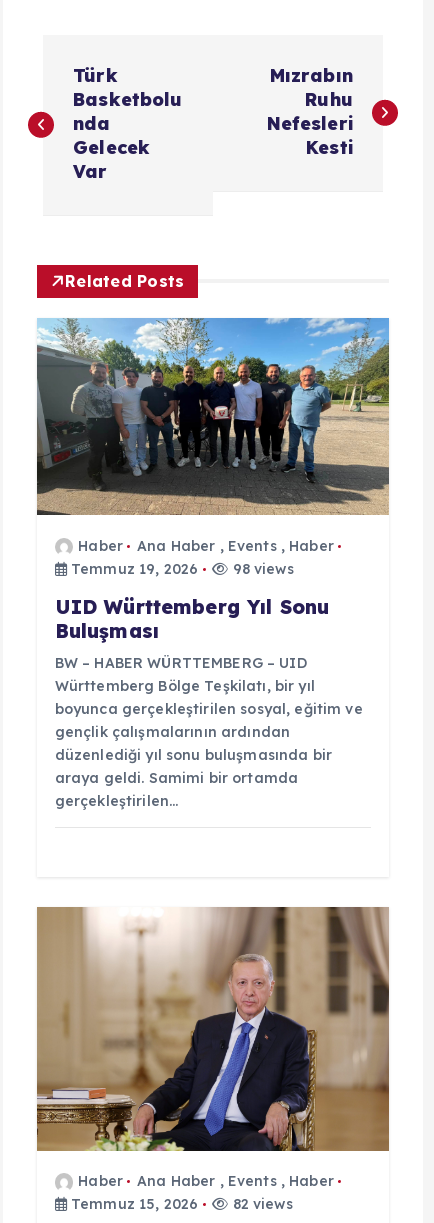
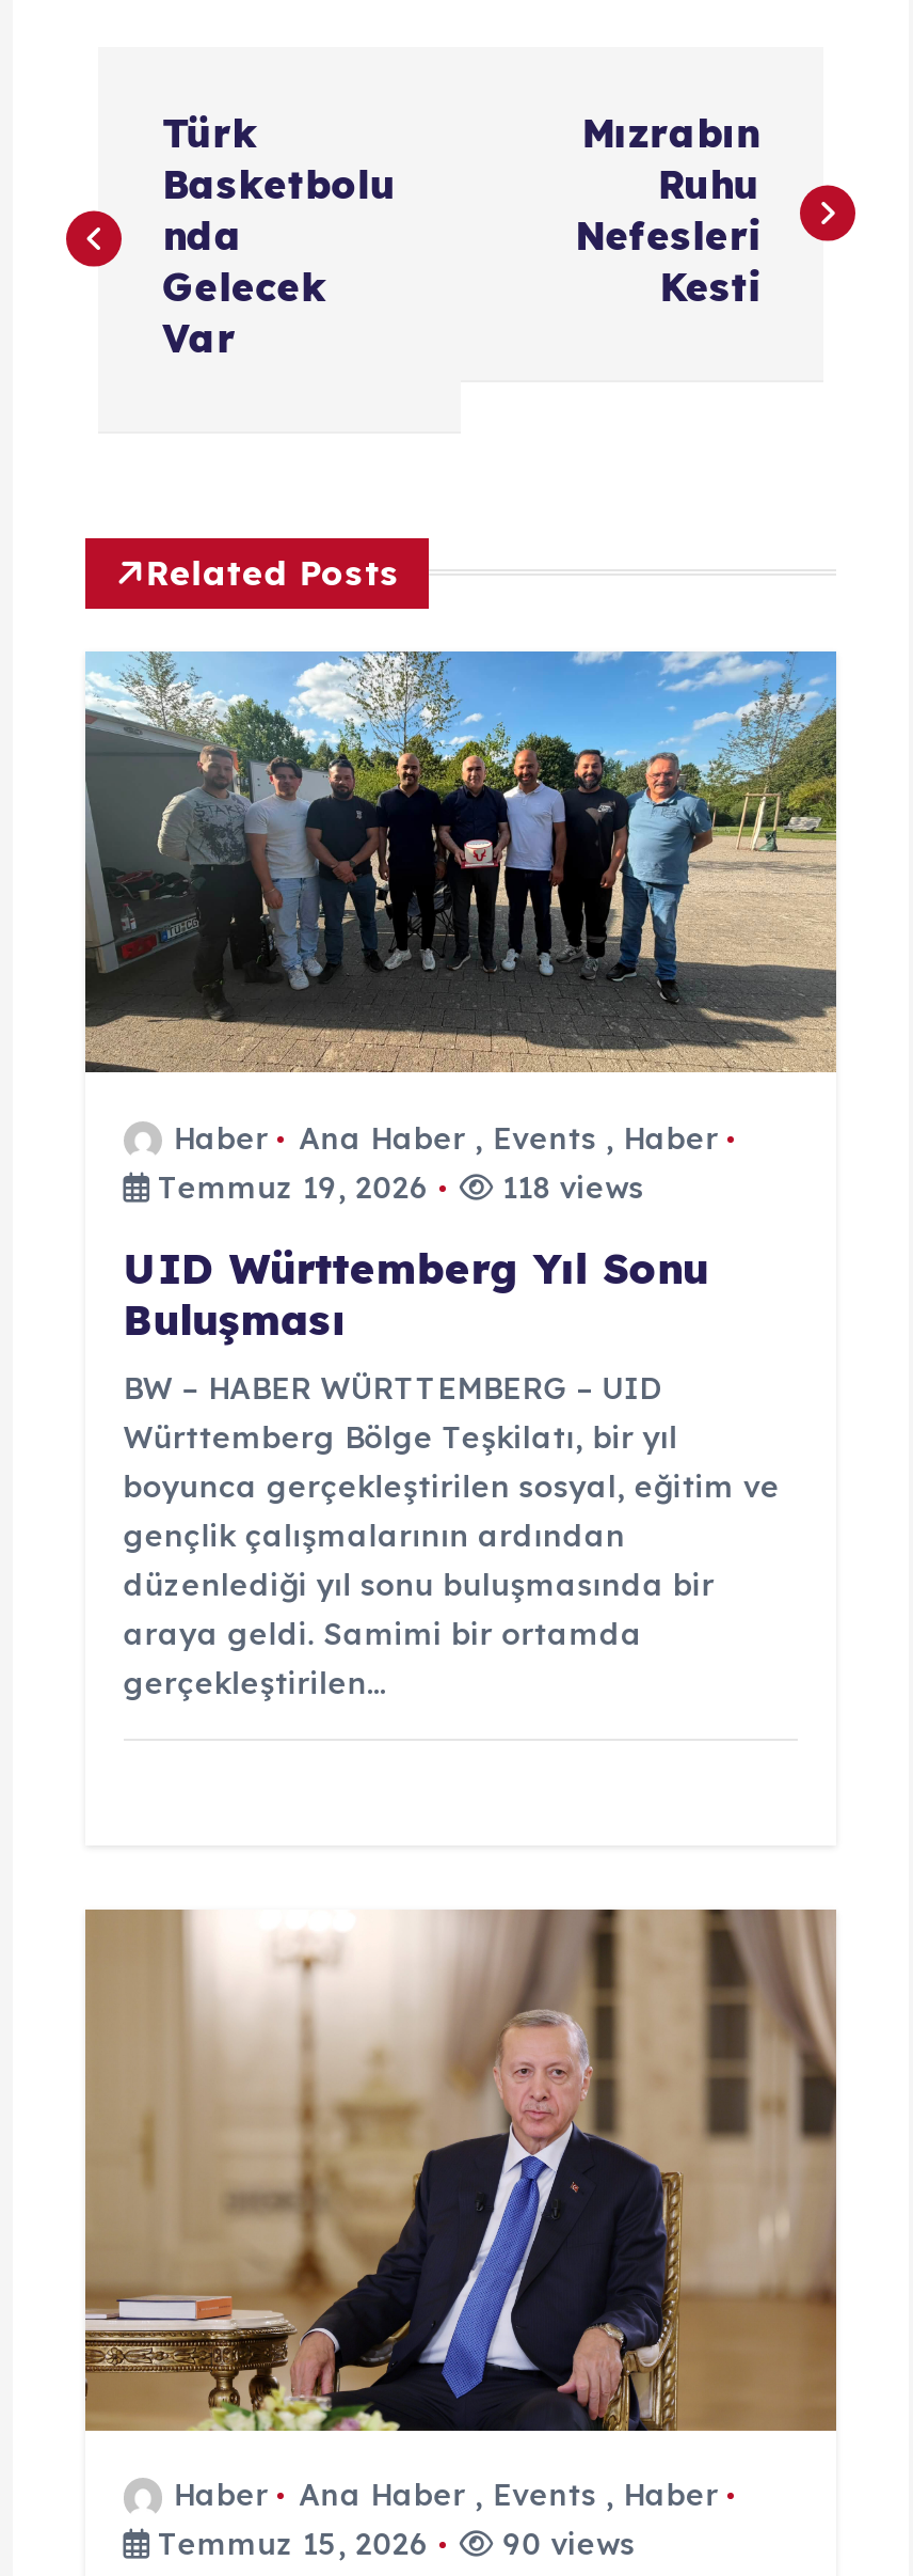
- 98 views
+ 118 views

- Temmuz 15, 2026 82 views
+ Temmuz 15, 2026 90 views
